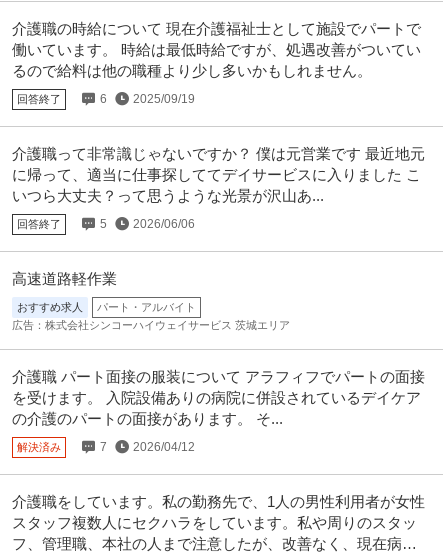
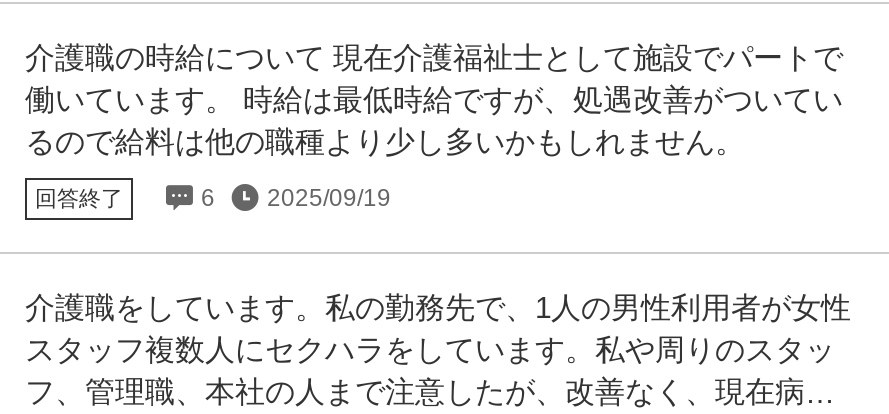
- 介護職って非常識じゃないですか？ 僕は元営業です 最近地元
- に帰って、適当に仕事探しててデイサービスに入りました こ
- いつら大丈夫？って思うような光景が沢山あ...
- 回答終了
- 5
- 2026/06/06
- 高速道路軽作業
- おすすめ求人
- パート・アルバイト
- 広告：株式会社シンコーハイウェイサービス 茨城エリア
- 介護職 パート面接の服装について アラフィフでパートの面接
- を受けます。 入院設備ありの病院に併設されているデイケア
- の介護のパートの面接があります。 そ...
- 解決済み
- 7
- 2026/04/12
